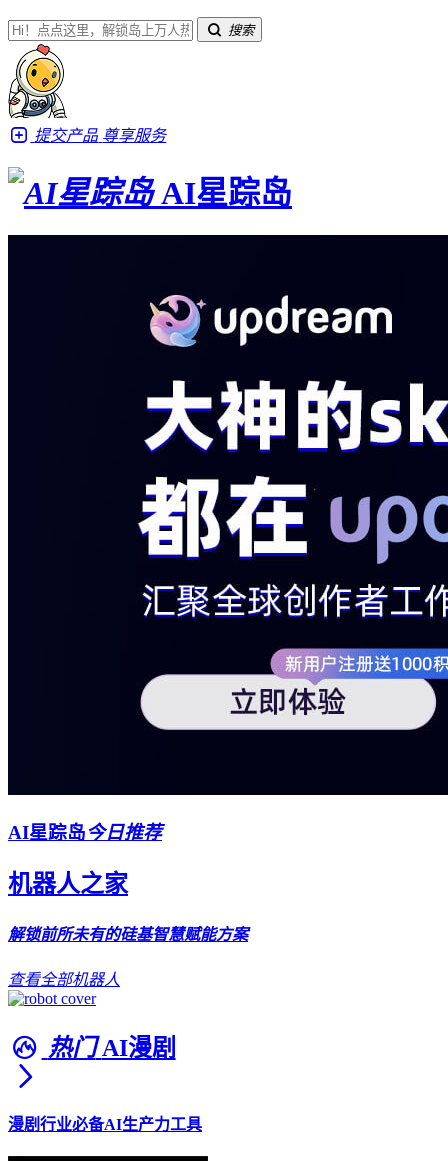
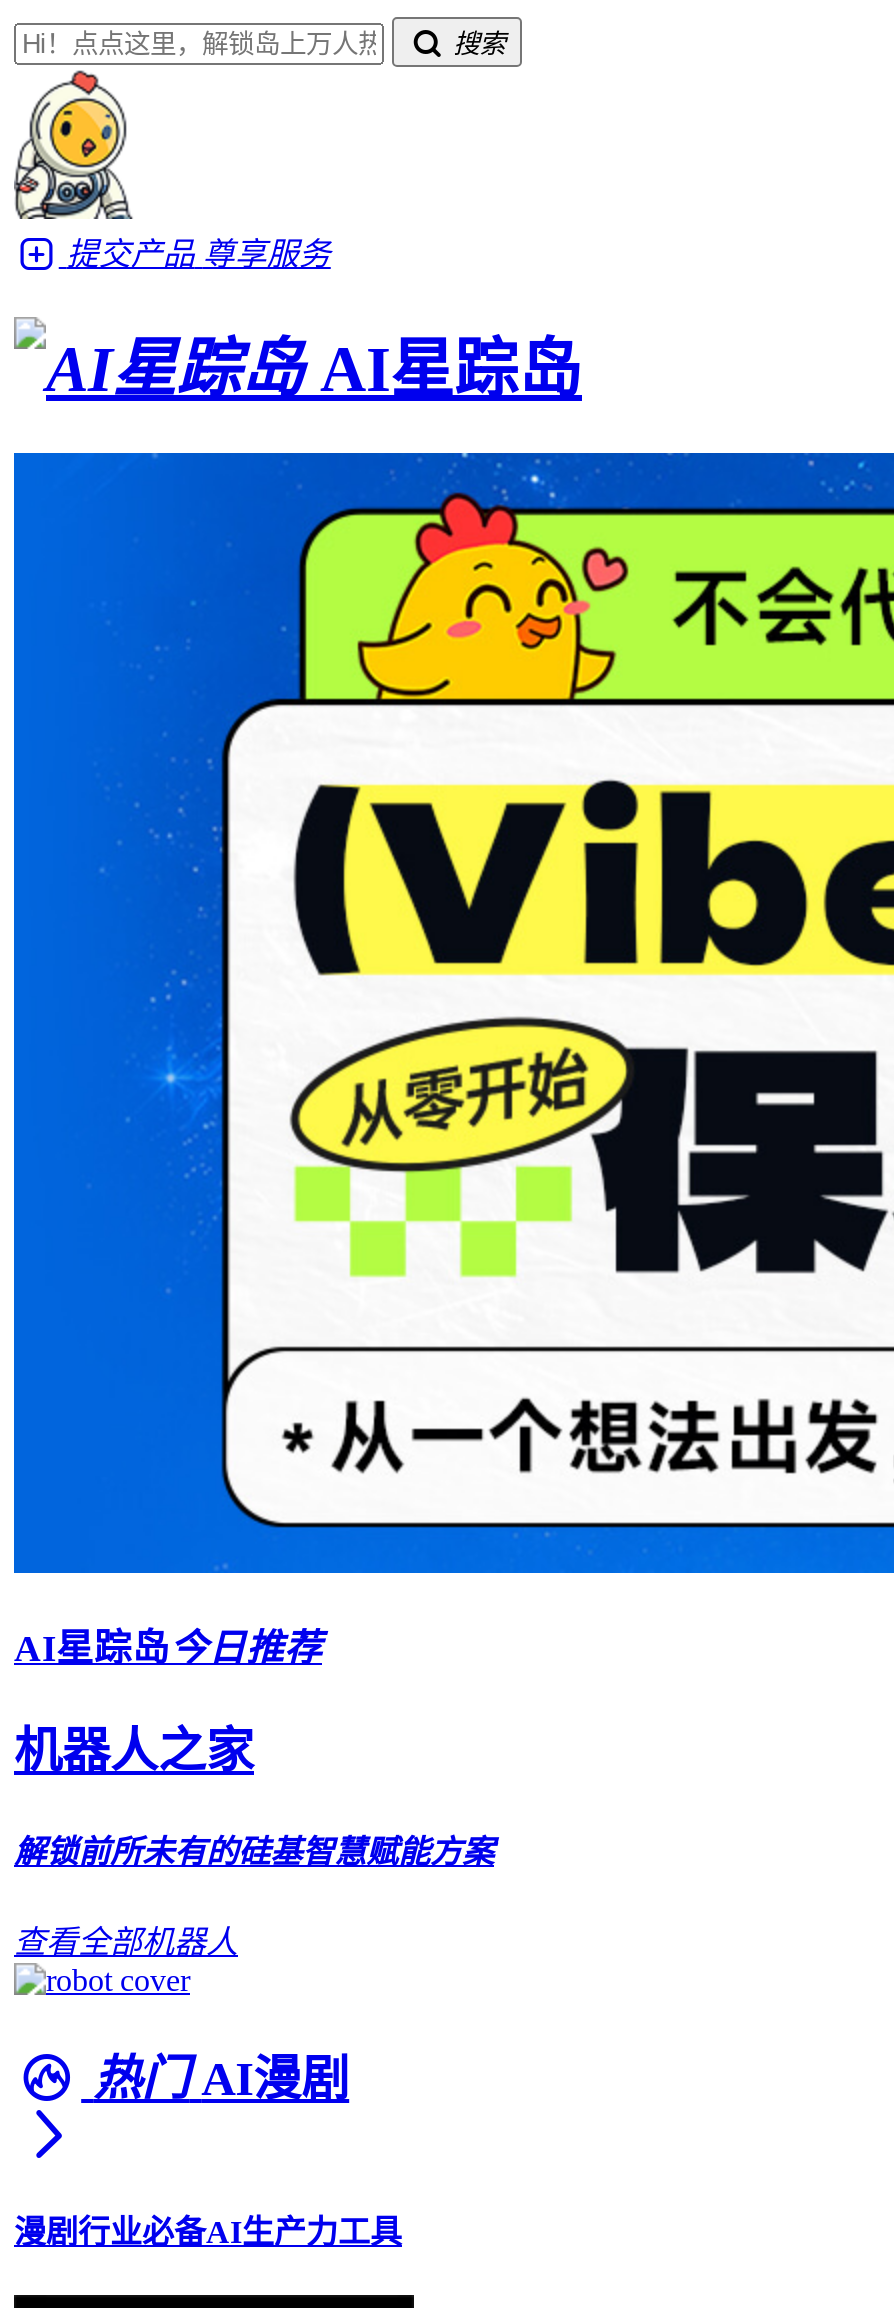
- [image]
+ [image]
